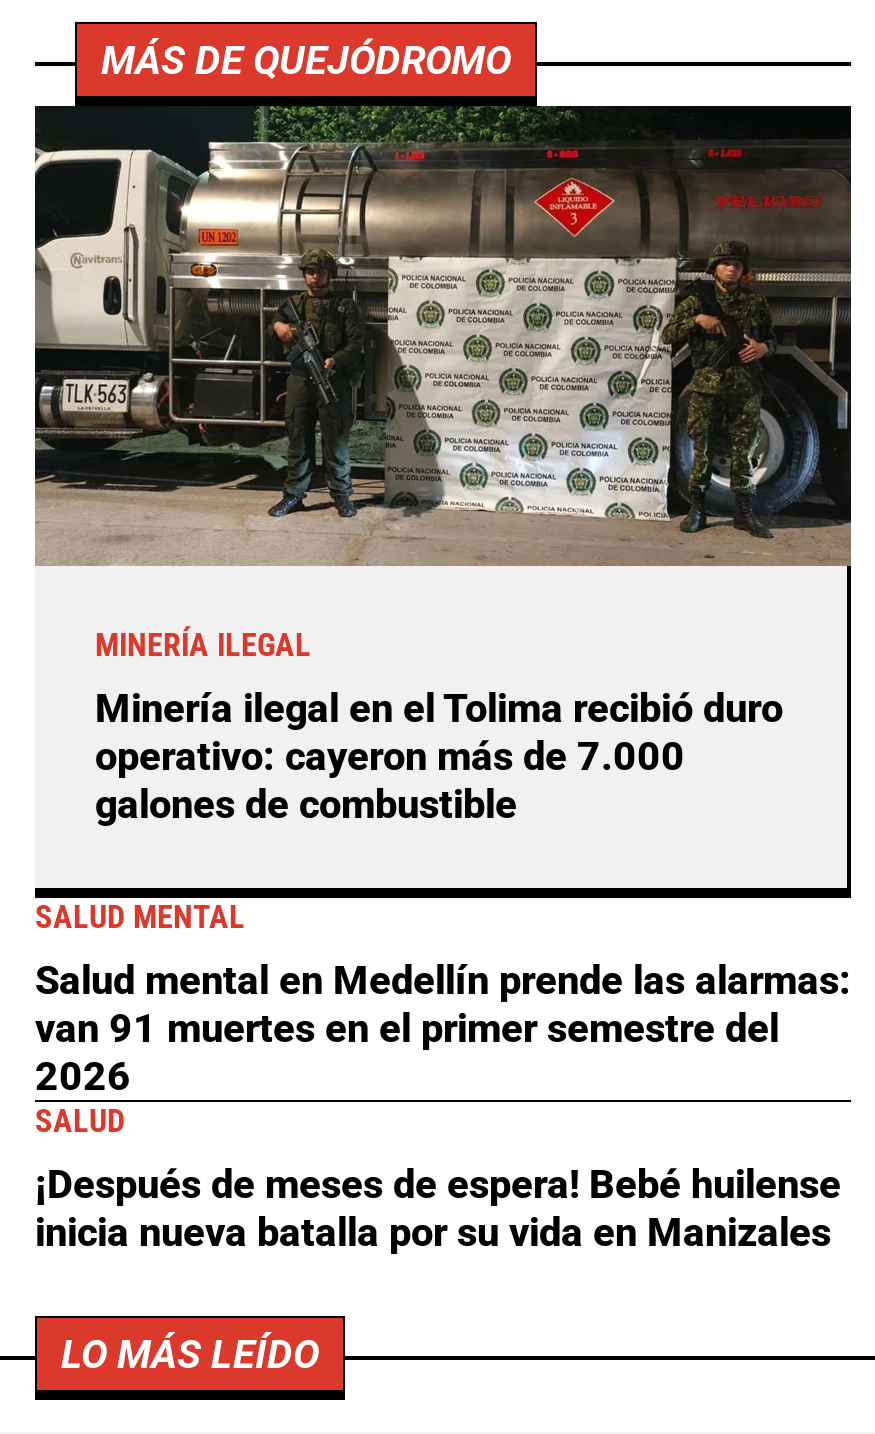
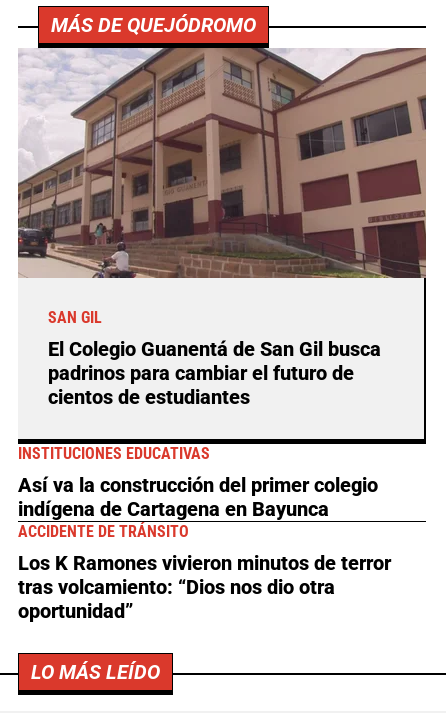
- [image]
- MINERÍA ILEGAL
- Minería ilegal en el Tolima recibió duro
- operativo: cayeron más de 7.000
- galones de combustible
+ [image]
+ SAN GIL
+ El Colegio Guanentá de San Gil busca
+ padrinos para cambiar el futuro de
+ cientos de estudiantes

- SALUD MENTAL
- Salud mental en Medellín prende las alarmas:
- van 91 muertes en el primer semestre del
- 2026
- SALUD
- ¡Después de meses de espera! Bebé huilense
- inicia nueva batalla por su vida en Manizales
+ INSTITUCIONES EDUCATIVAS
+ Así va la construcción del primer colegio
+ indígena de Cartagena en Bayunca
+ ACCIDENTE DE TRÁNSITO
+ Los K Ramones vivieron minutos de terror
+ tras volcamiento: “Dios nos dio otra
+ oportunidad”
